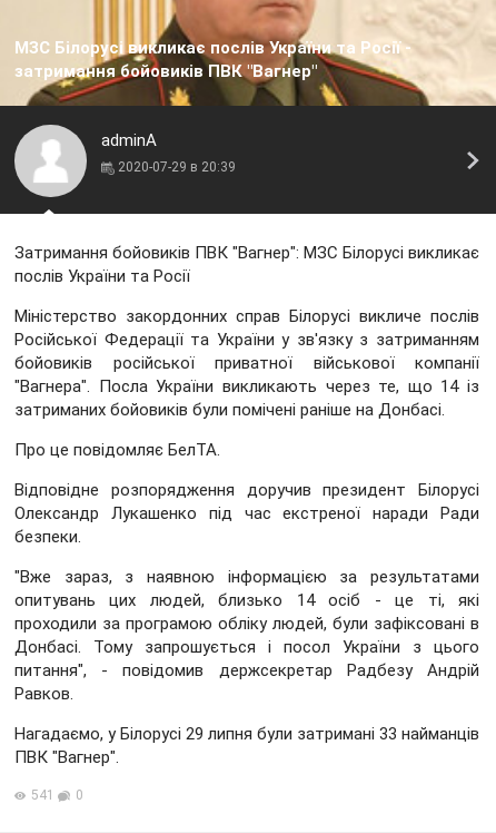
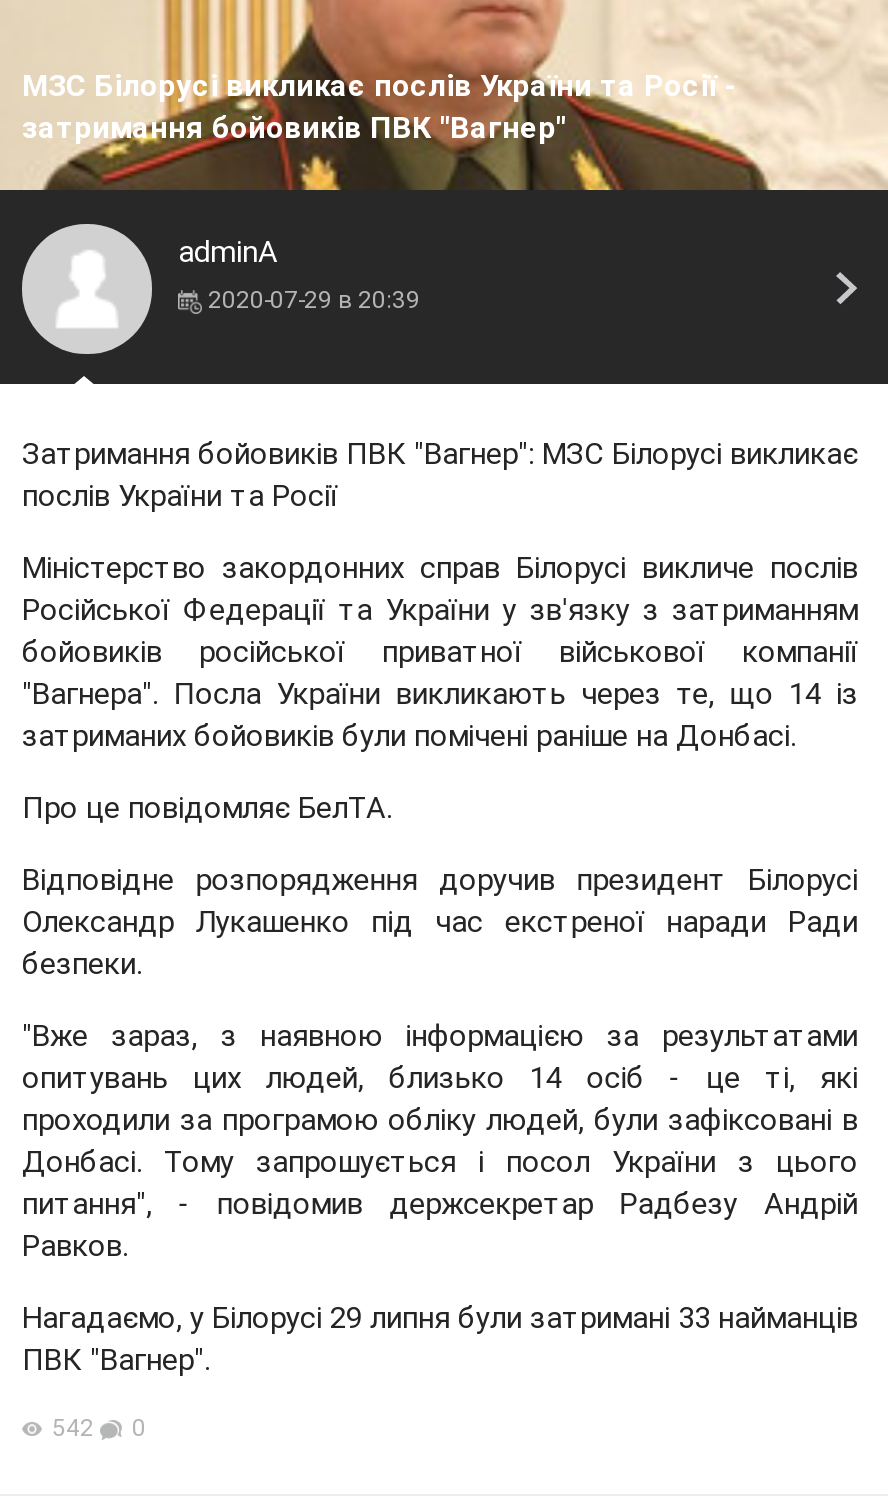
- 541 0
+ 542 0
